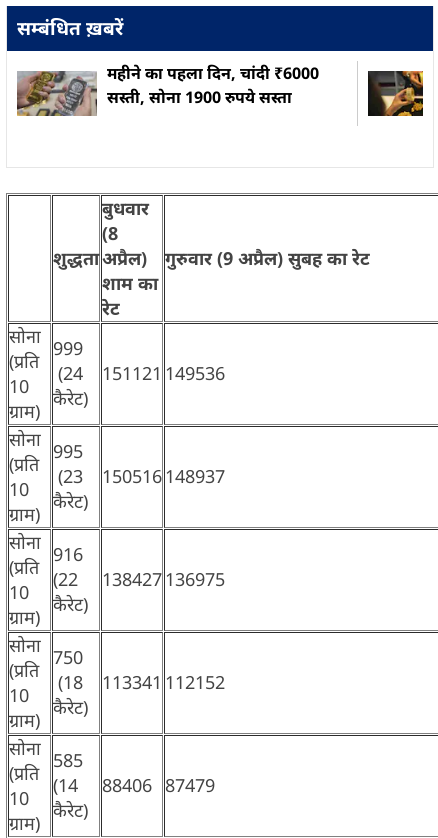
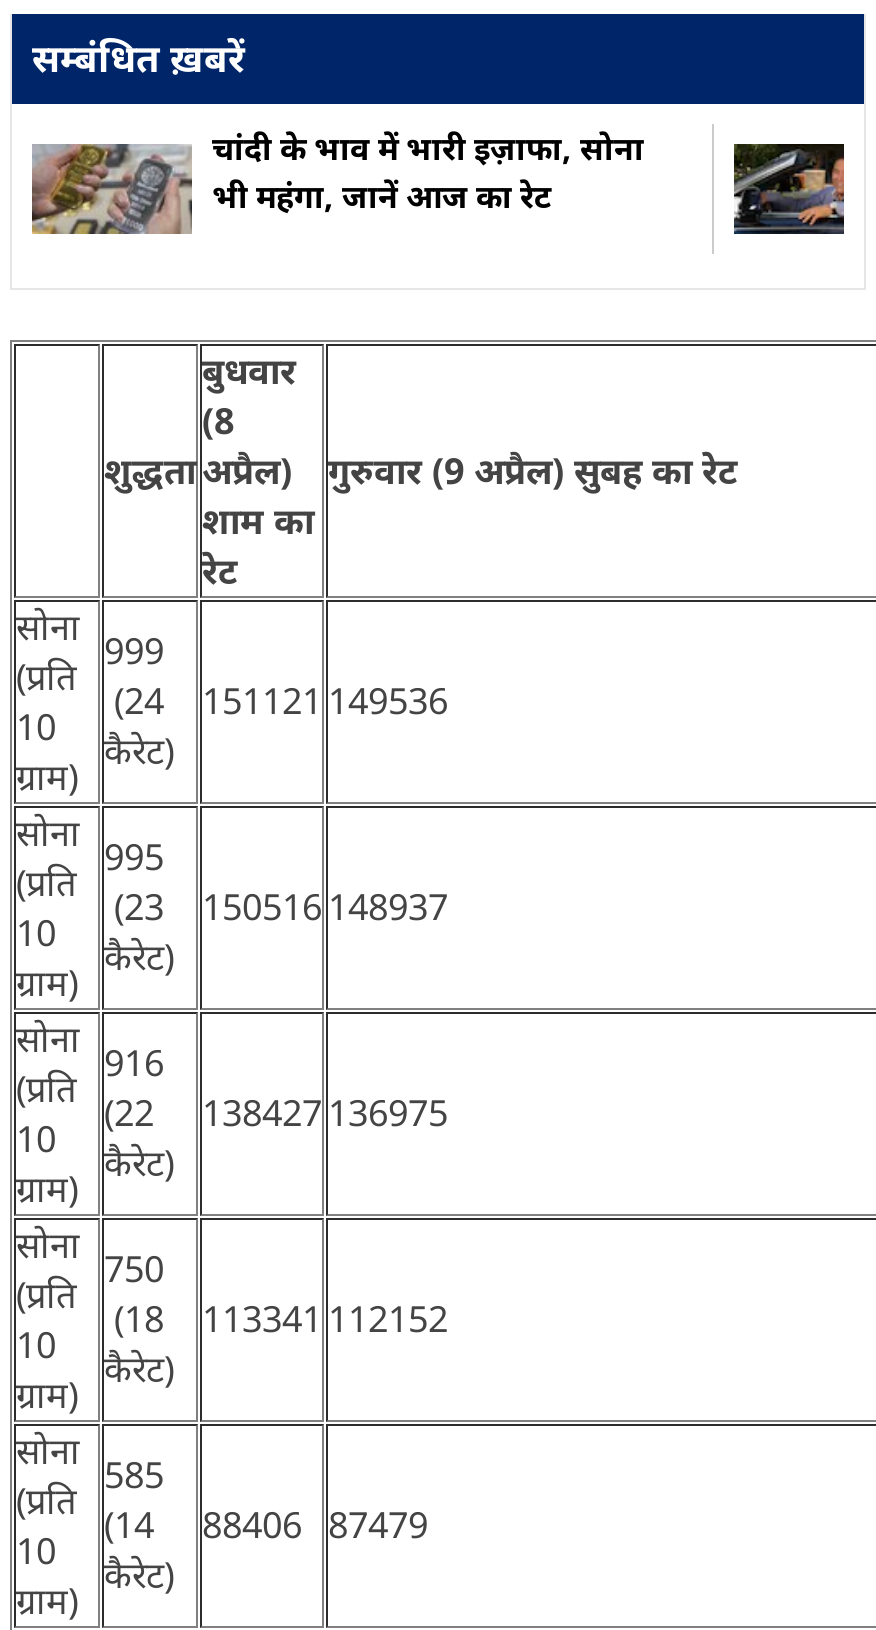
- महीने का पहला दिन, चांदी ₹6000
- सस्ती, सोना 1900 रुपये सस्ता
+ चांदी के भाव में भारी इज़ाफा, सोना
+ भी महंगा, जानें आज का रेट

- [image]
+ [image]
